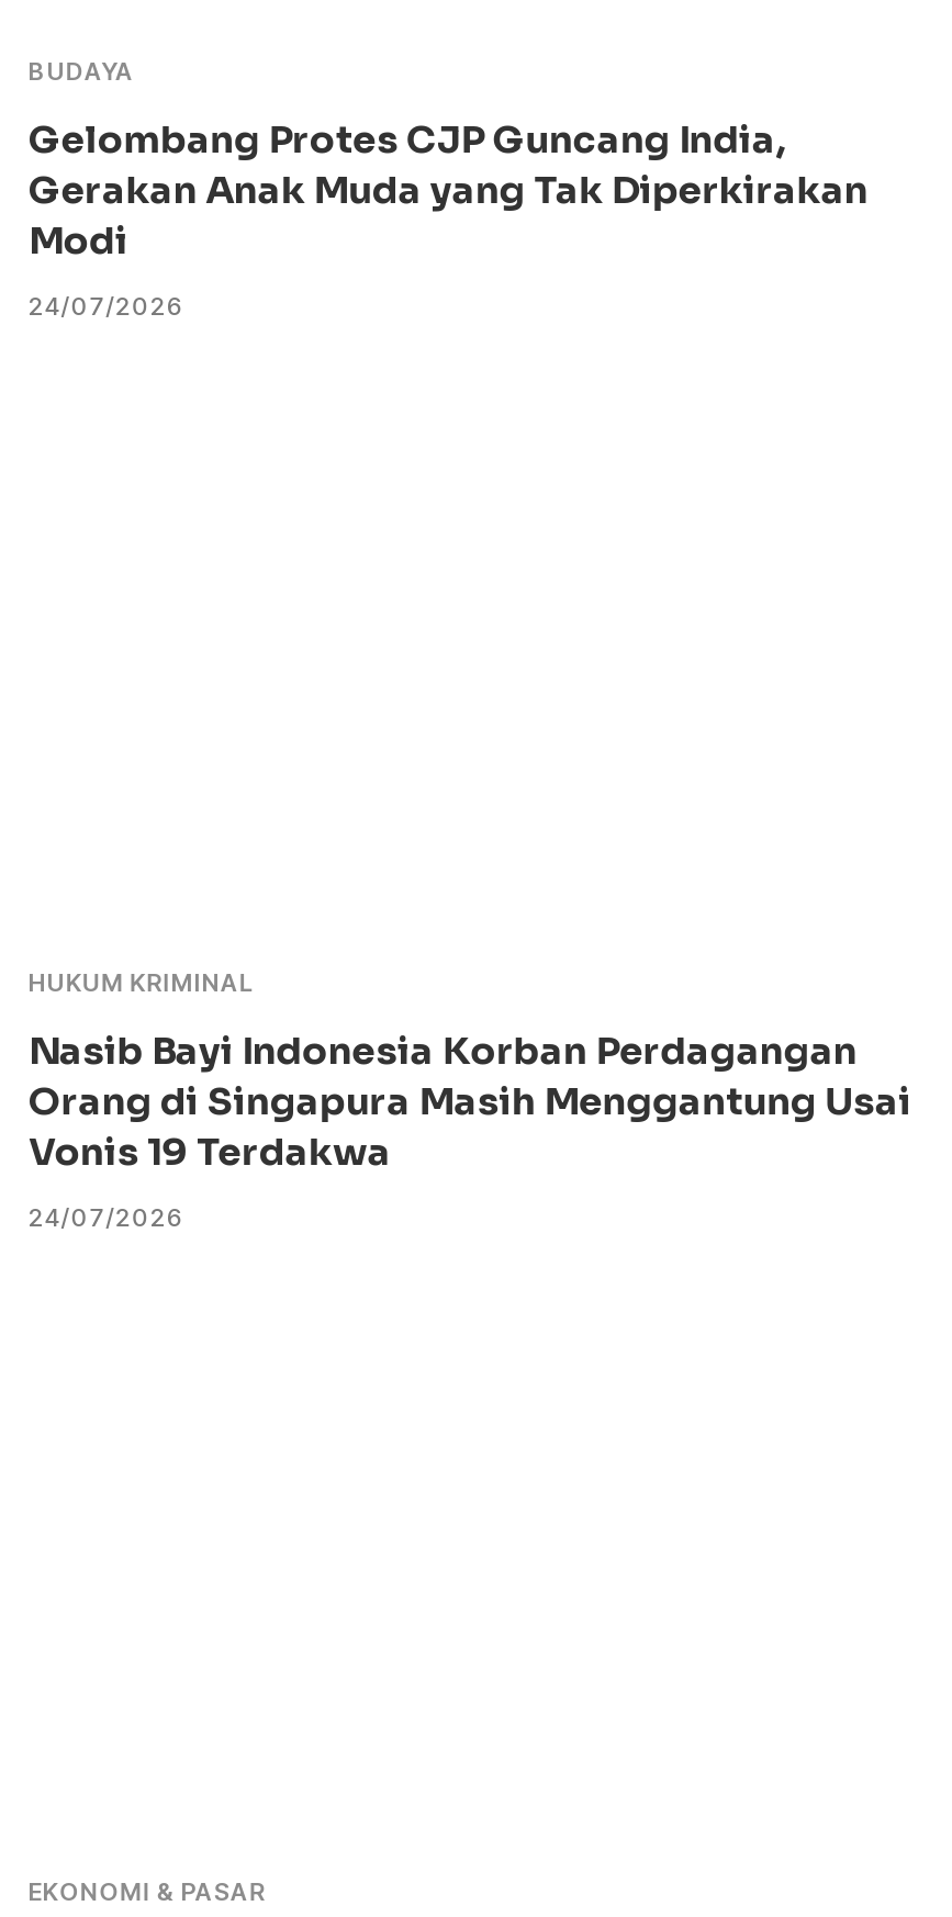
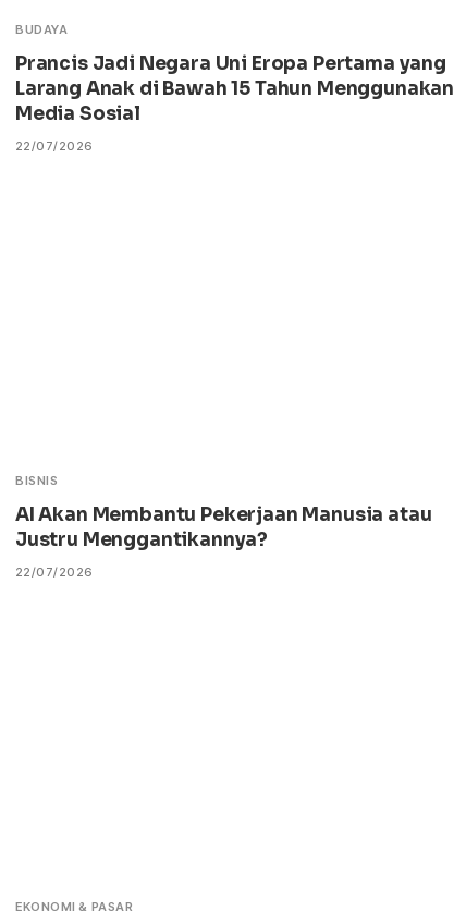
- Gelombang Protes CJP Guncang India,
- Gerakan Anak Muda yang Tak Diperkirakan
- Modi
+ Prancis Jadi Negara Uni Eropa Pertama yang
+ Larang Anak di Bawah 15 Tahun Menggunakan
+ Media Sosial

- 24/07/2026
+ 22/07/2026

- HUKUM KRIMINAL
+ BISNIS

- Nasib Bayi Indonesia Korban Perdagangan
- Orang di Singapura Masih Menggantung Usai
- Vonis 19 Terdakwa
+ AI Akan Membantu Pekerjaan Manusia atau
+ Justru Menggantikannya?

- 24/07/2026
+ 22/07/2026
